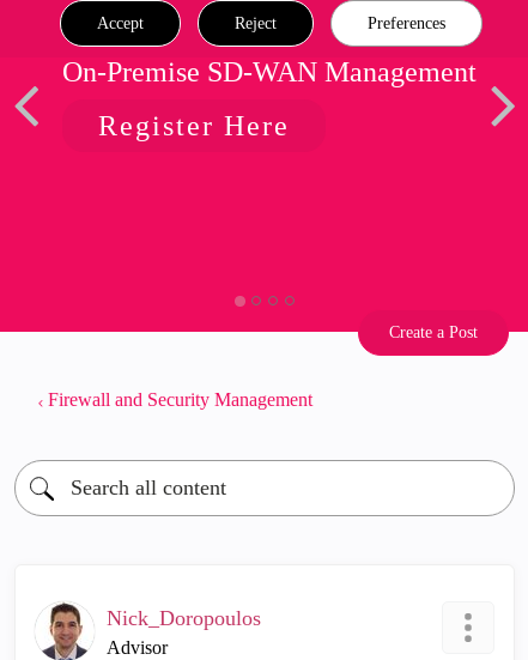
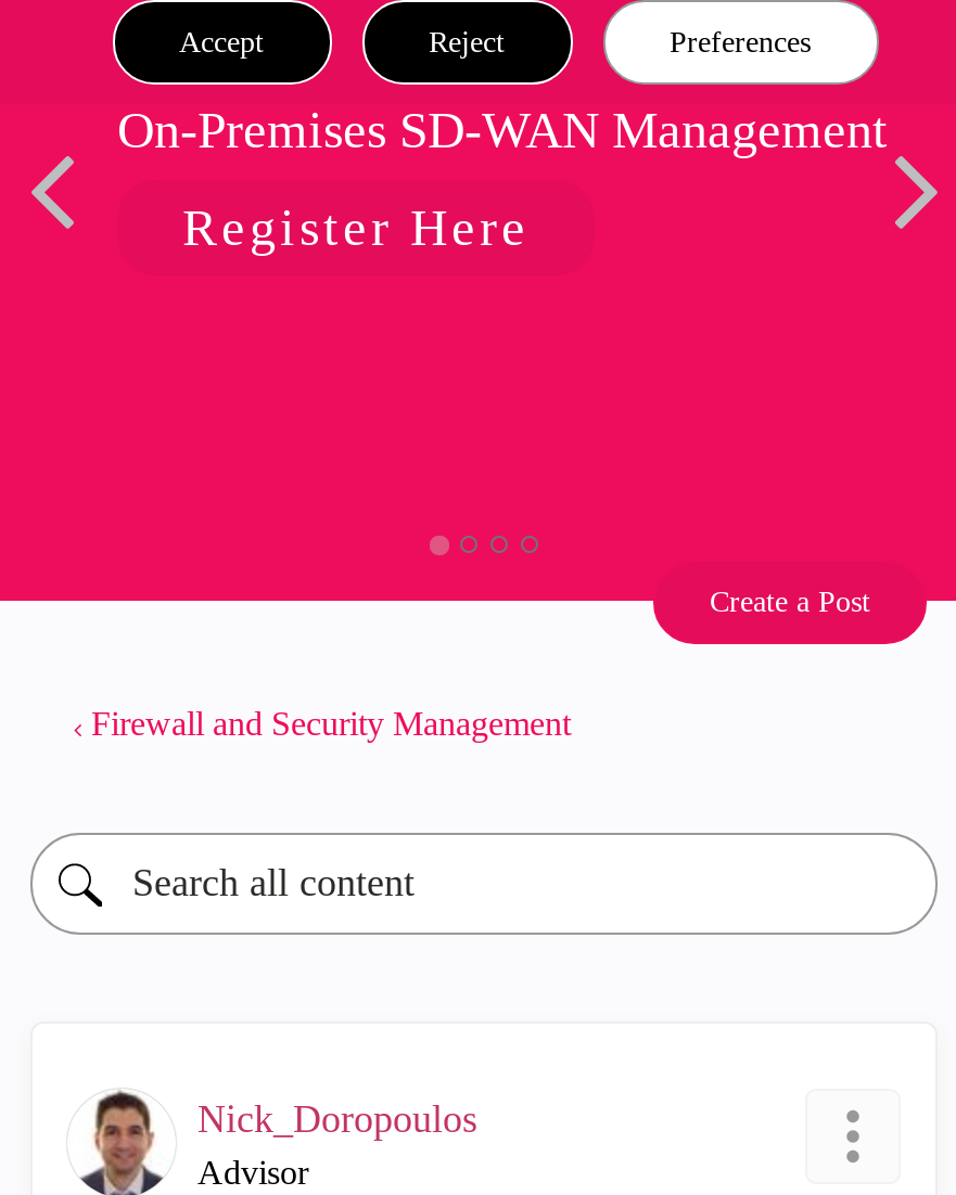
- On-Premise SD-WAN Management
+ On-Premises SD-WAN Management
